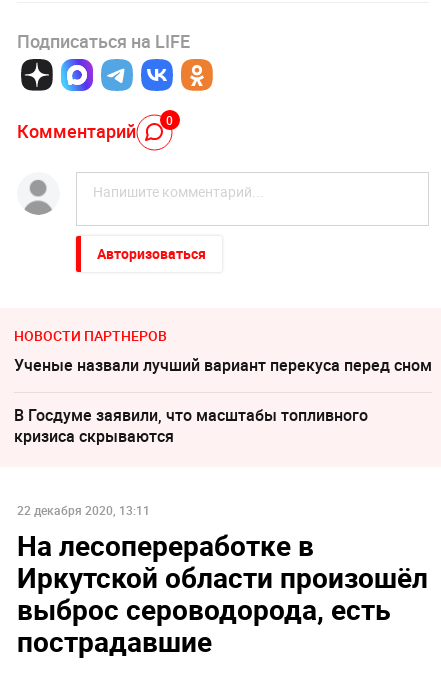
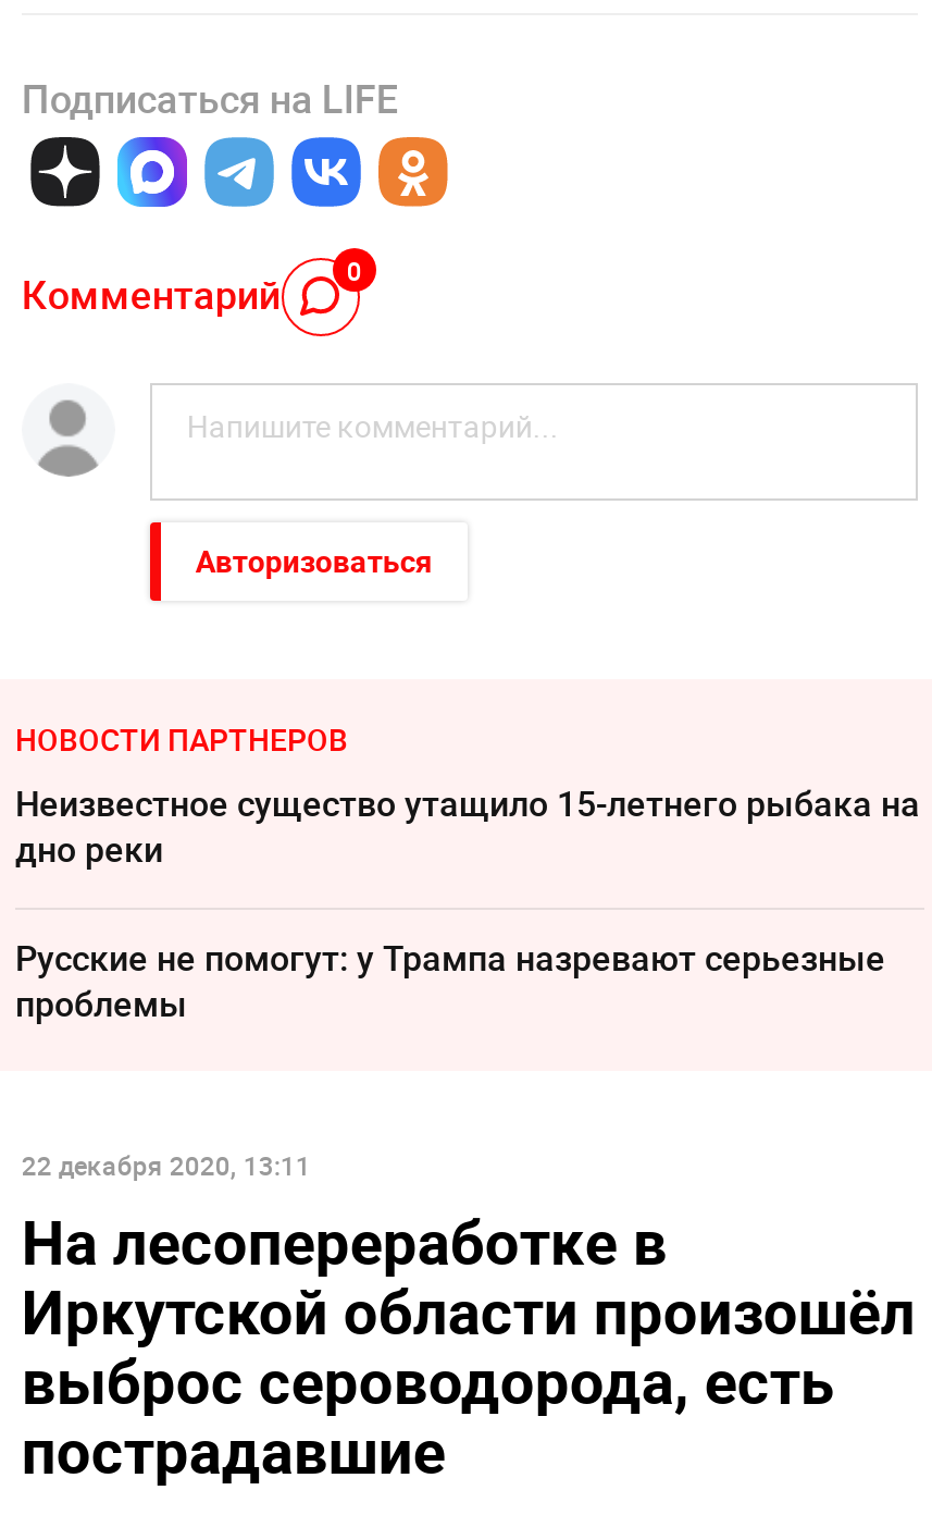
- Ученые назвали лучший вариант перекуса перед сном
+ Неизвестное существо утащило 15-летнего рыбака на
+ дно реки

- В Госдуме заявили, что масштабы топливного
- кризиса скрываются
+ Русские не помогут: у Трампа назревают серьезные
+ проблемы
